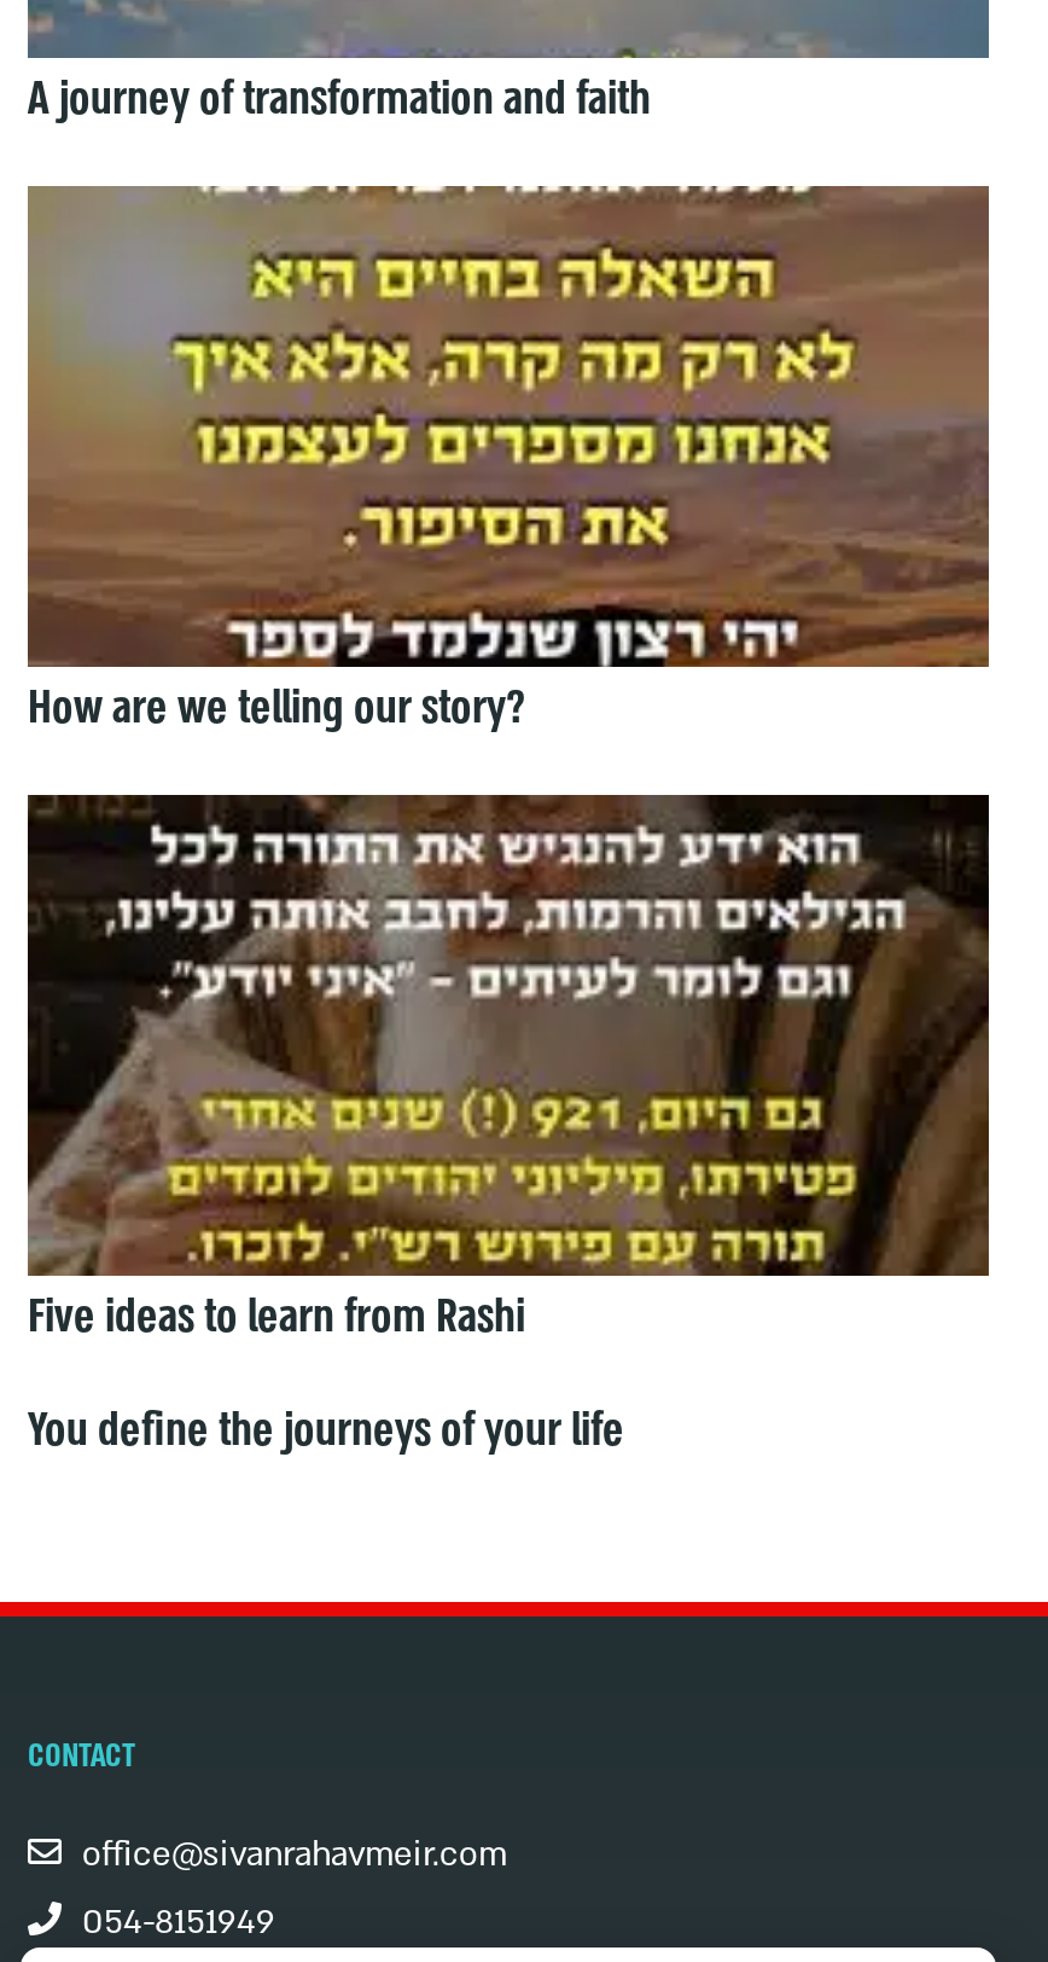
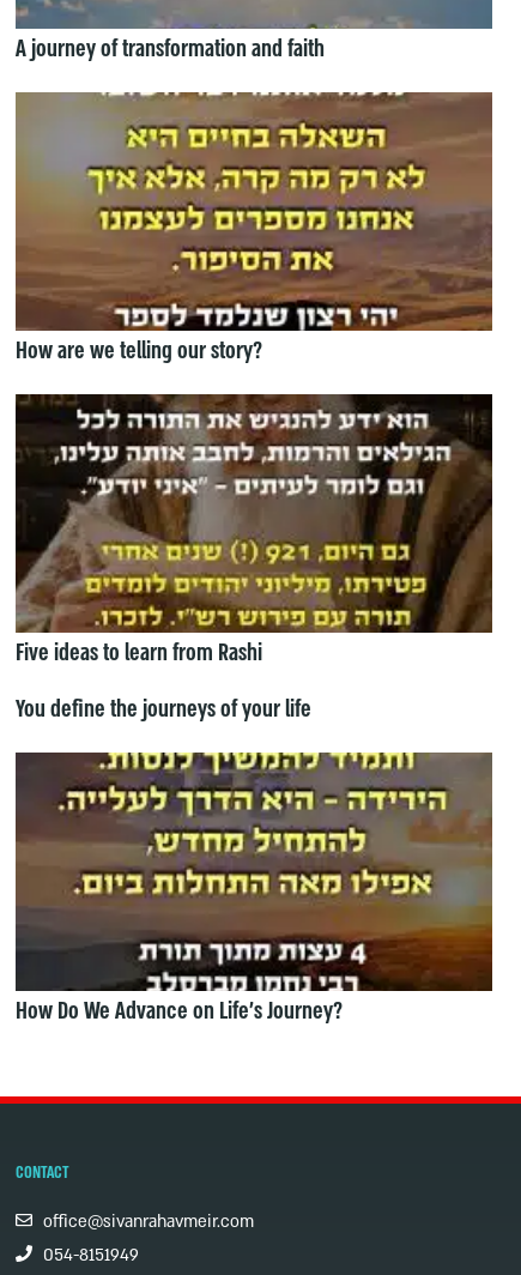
+ [image]
+ How Do We Advance on Life's Journey?
